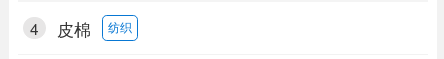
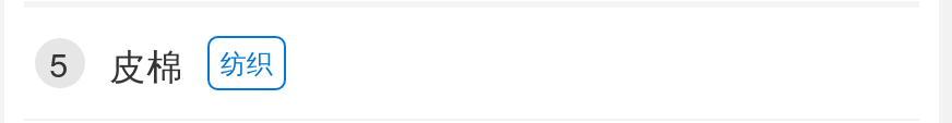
- 4 皮棉 纺织
+ 5 皮棉 纺织
